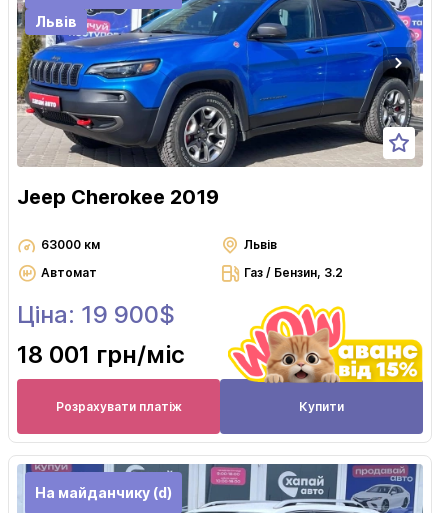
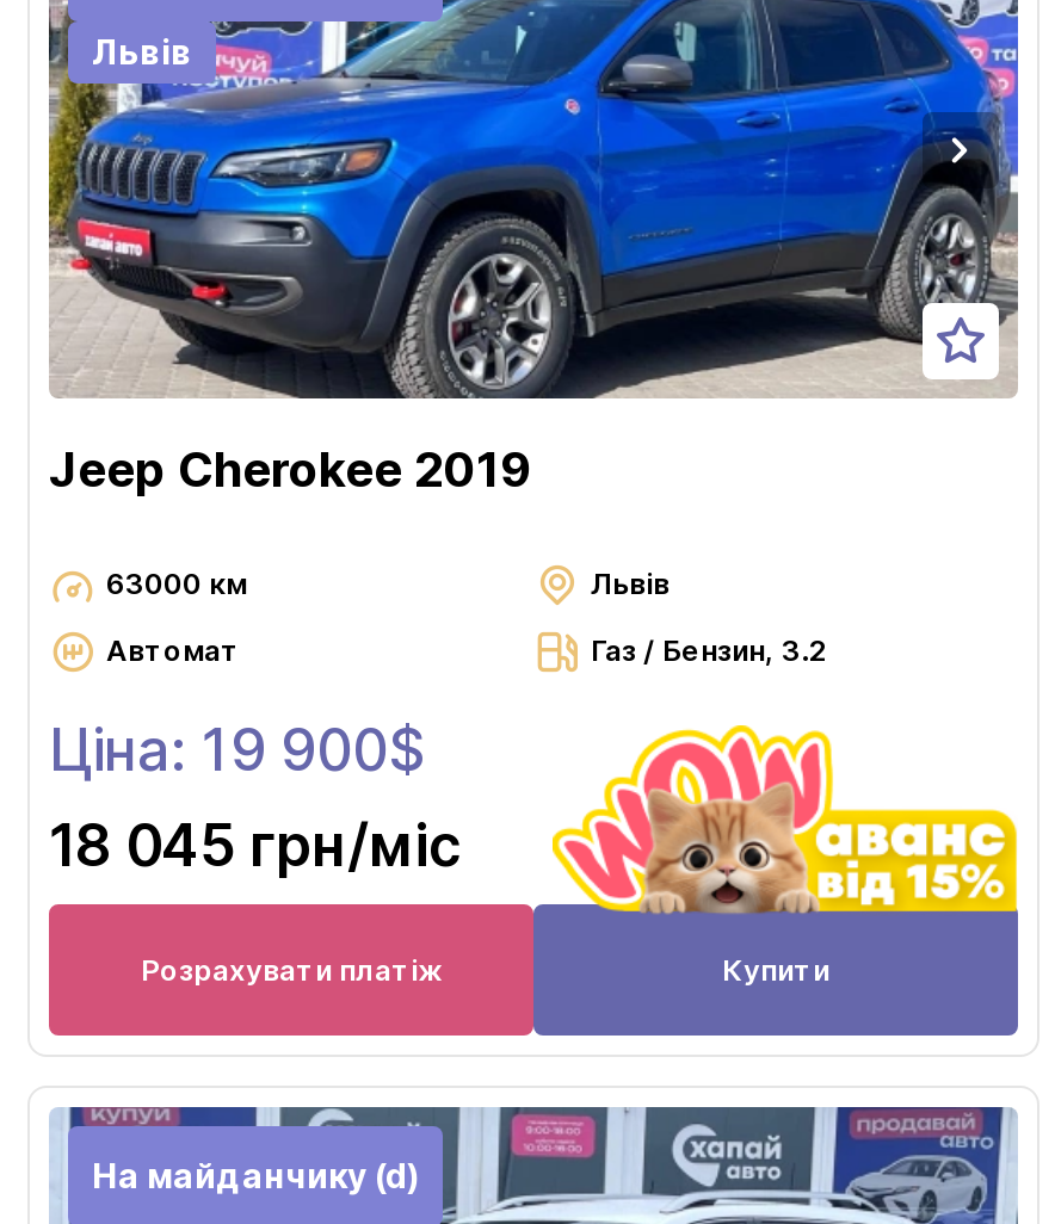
- 18 001 грн/міс
+ 18 045 грн/міс
